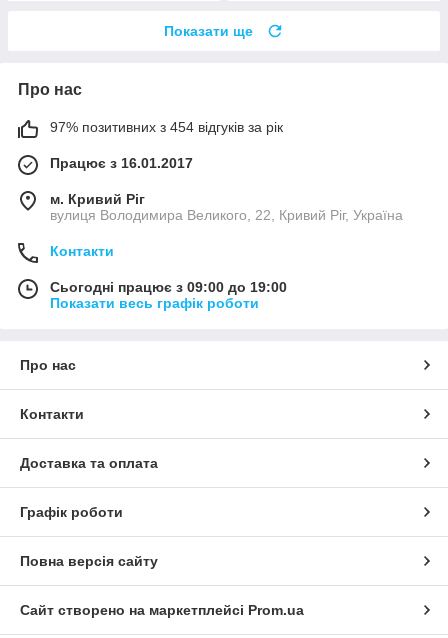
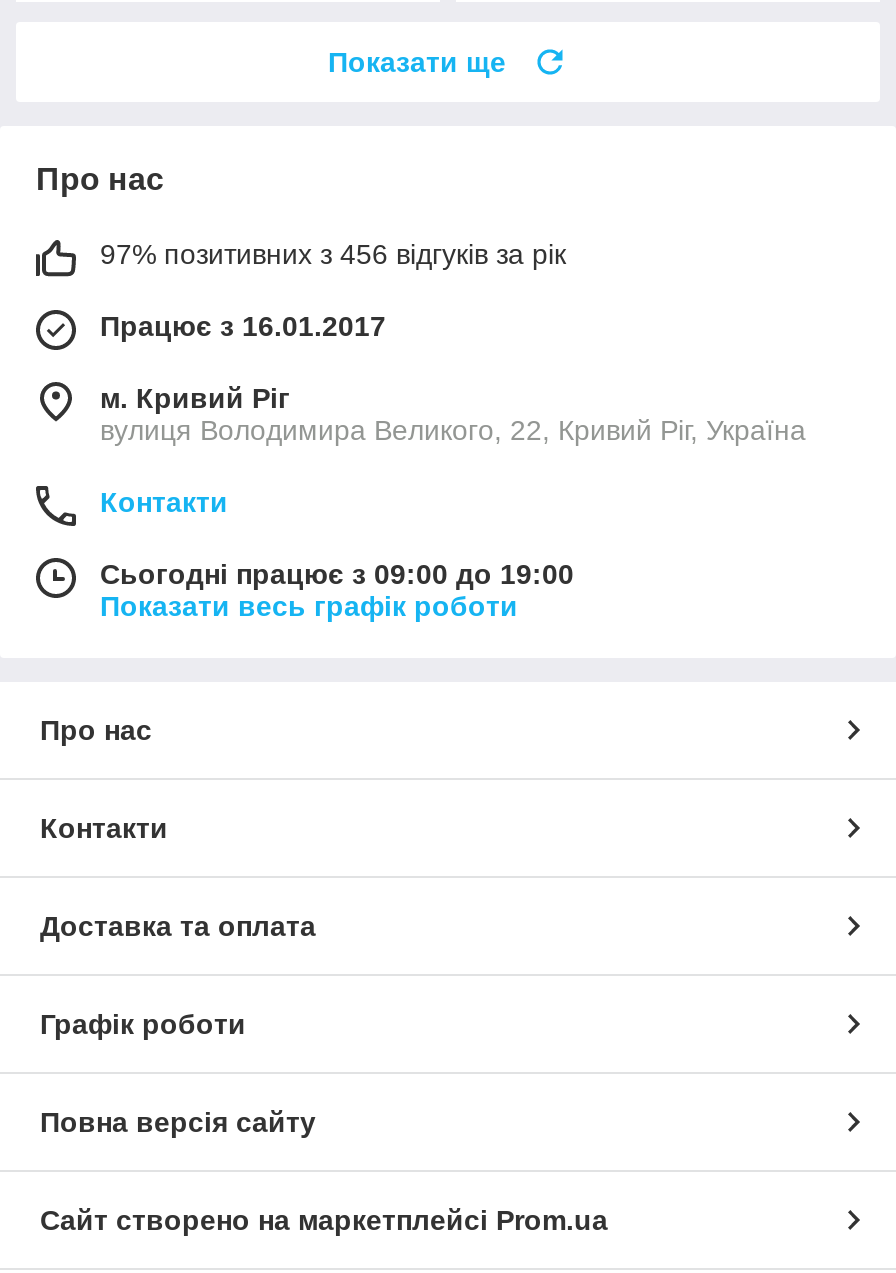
- 97% позитивних з 454 відгуків за рік
+ 97% позитивних з 456 відгуків за рік
